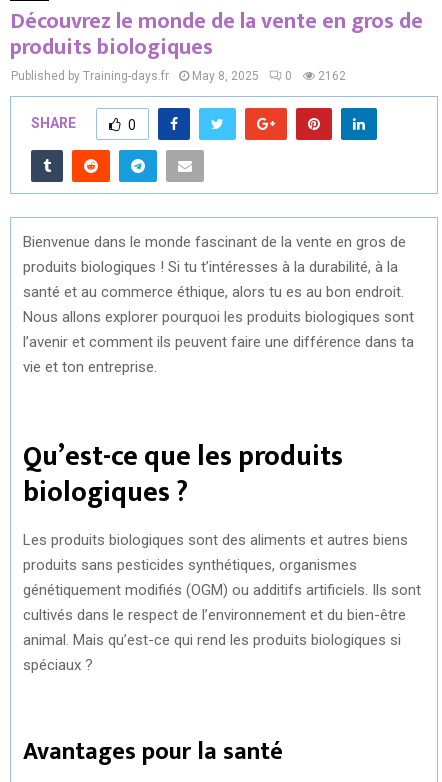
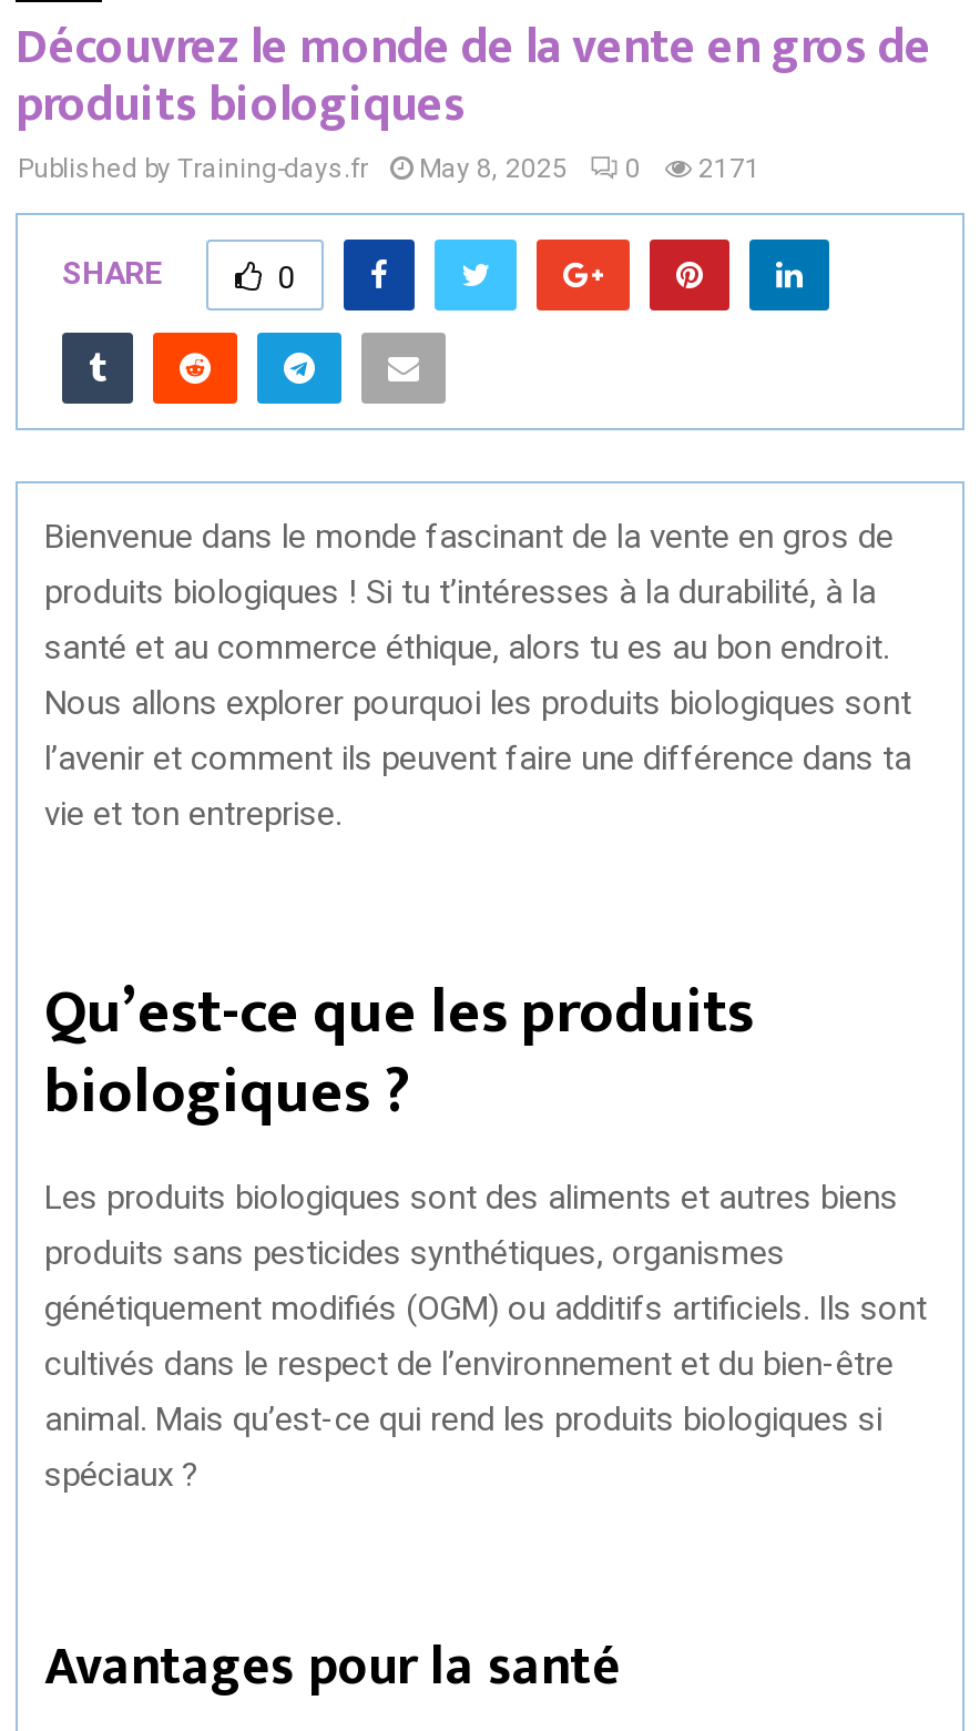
- Published by Training-days.fr May 8, 2025 0 2162
+ Published by Training-days.fr May 8, 2025 0 2171
